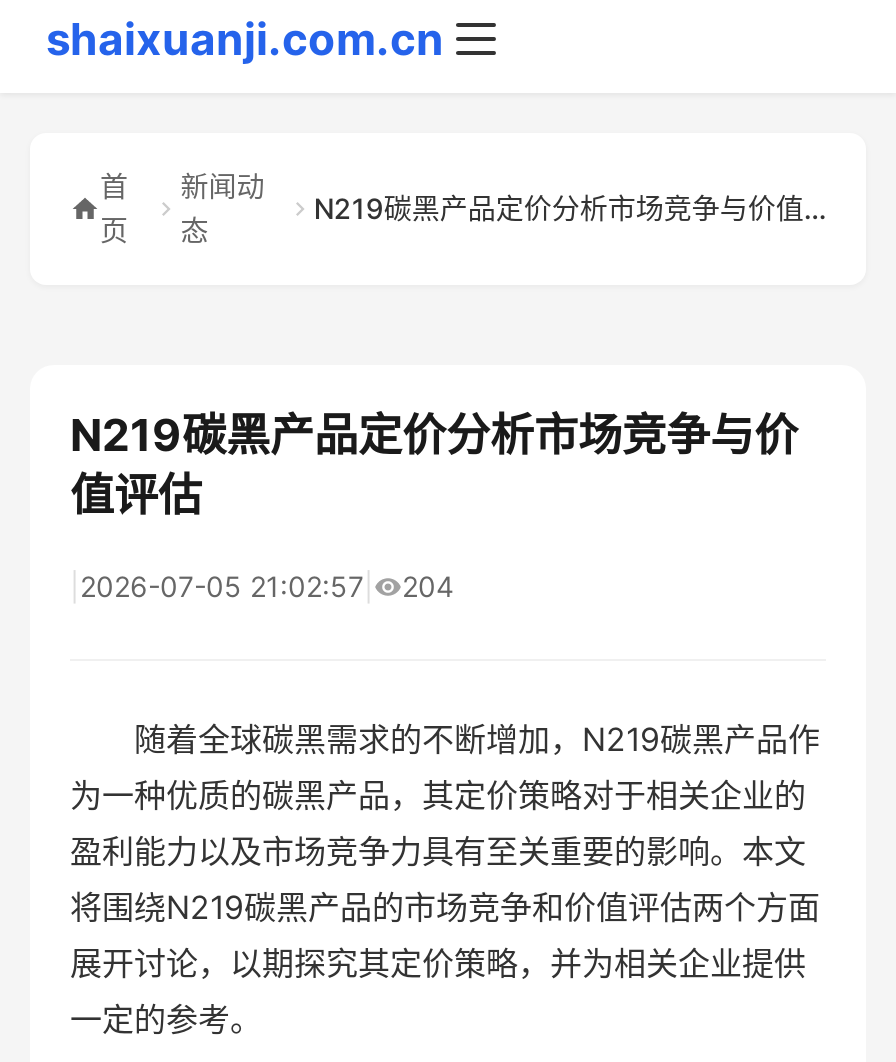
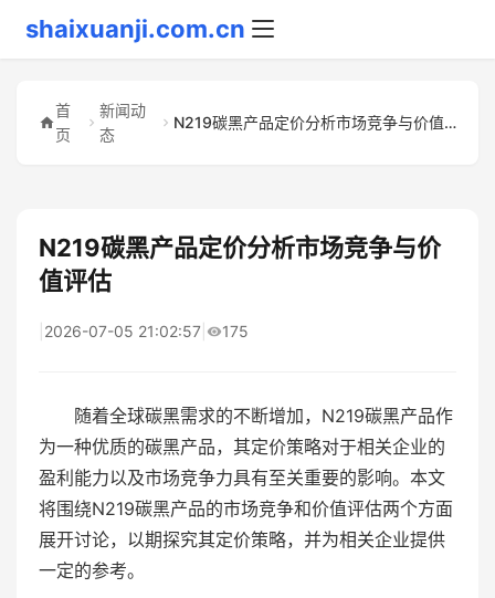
- 204
+ 175
